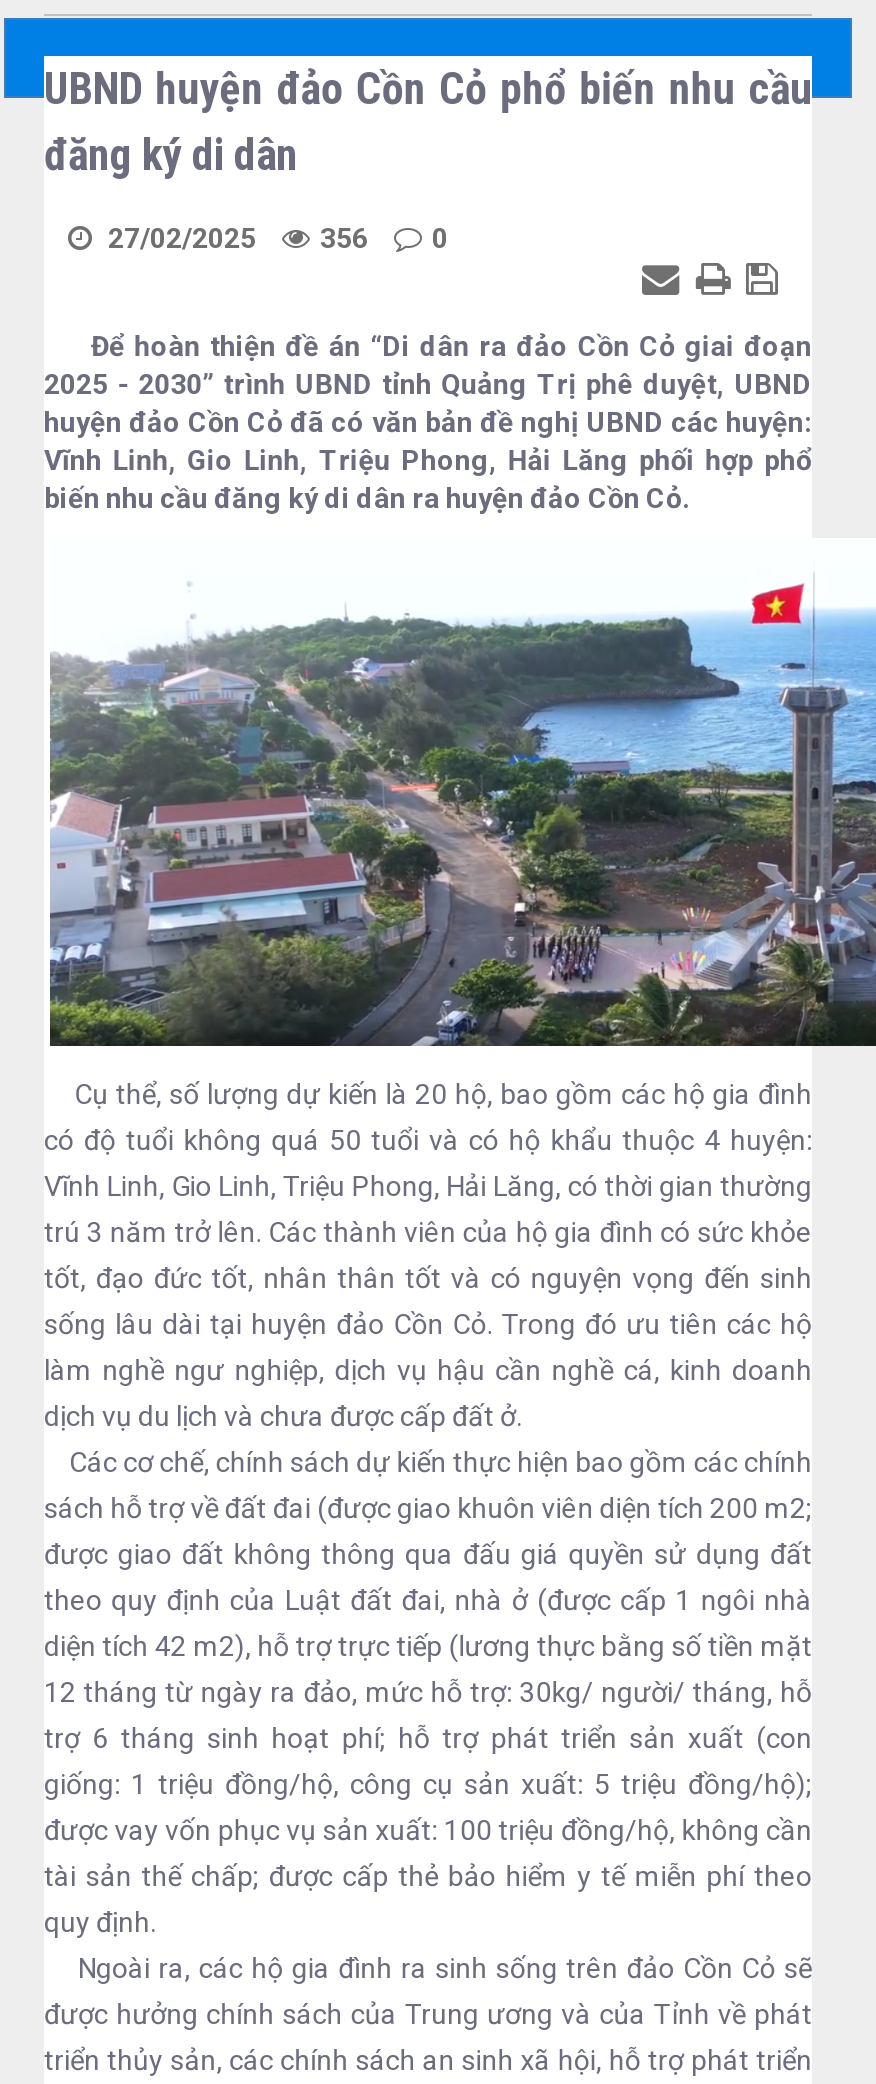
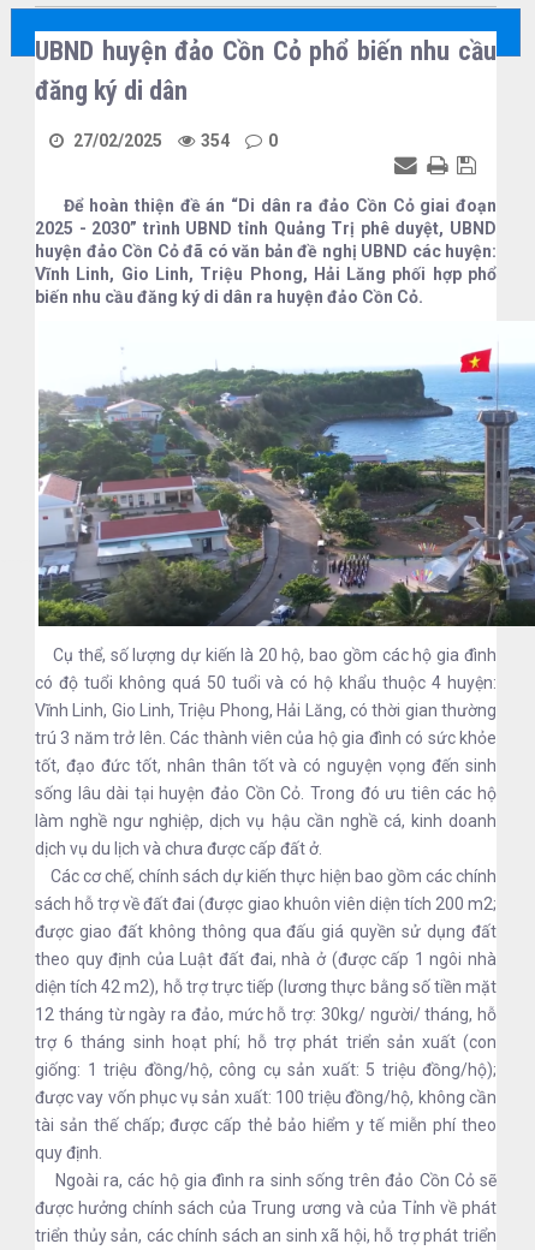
- 27/02/2025 356 0
+ 27/02/2025 354 0
